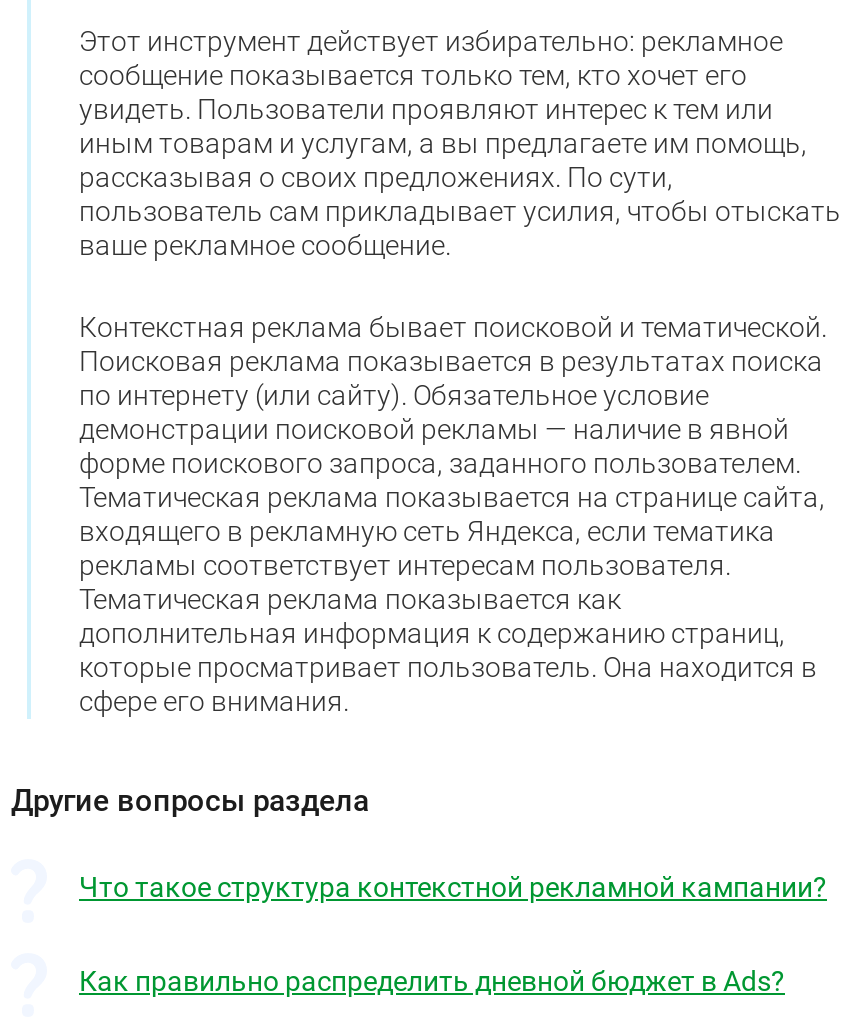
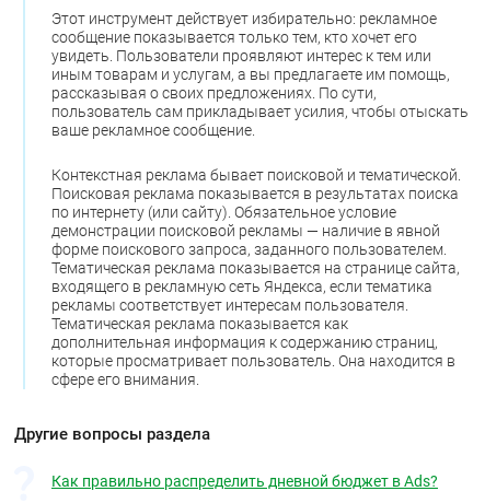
- Что такое структура контекстной рекламной кампании?
